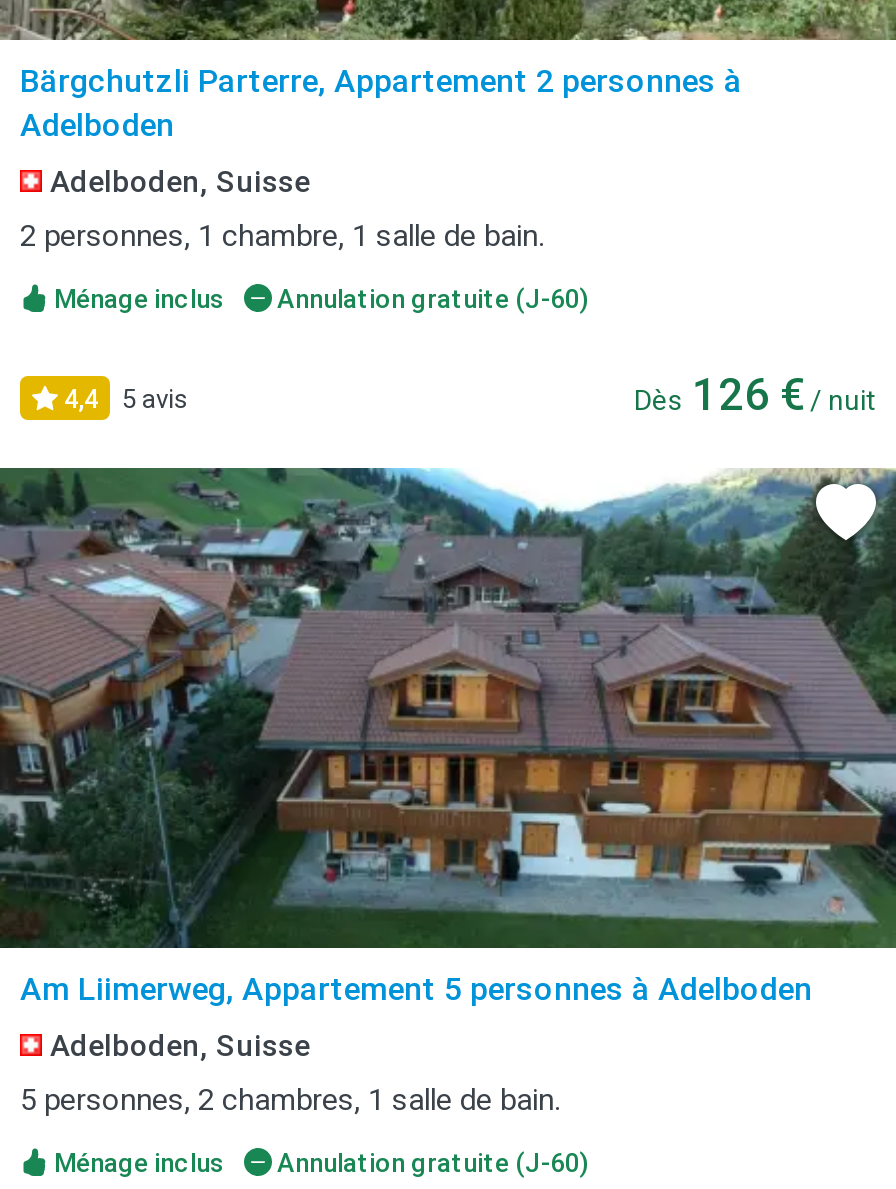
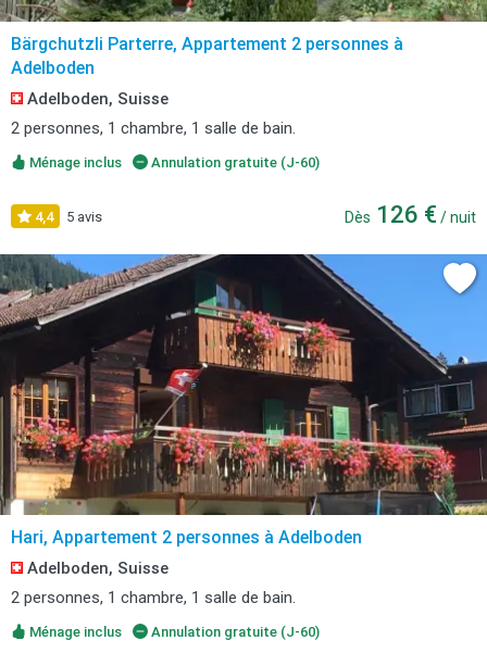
- [image]
- Am Liimerweg, Appartement 5 personnes à Adelboden
+ [image]
+ Hari, Appartement 2 personnes à Adelboden

- 5 personnes, 2 chambres, 1 salle de bain.
+ 2 personnes, 1 chambre, 1 salle de bain.
